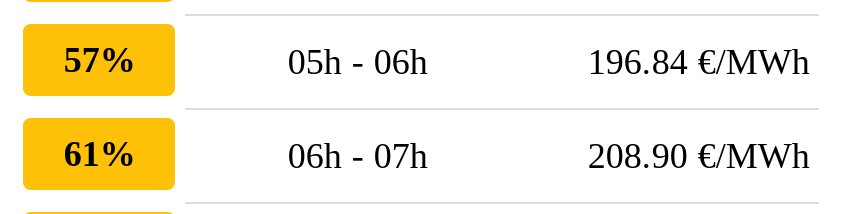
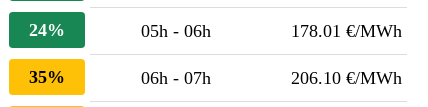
- 57%
+ 24%

- 196.84 €/MWh
+ 178.01 €/MWh

- 61%
+ 35%

- 208.90 €/MWh
+ 206.10 €/MWh
